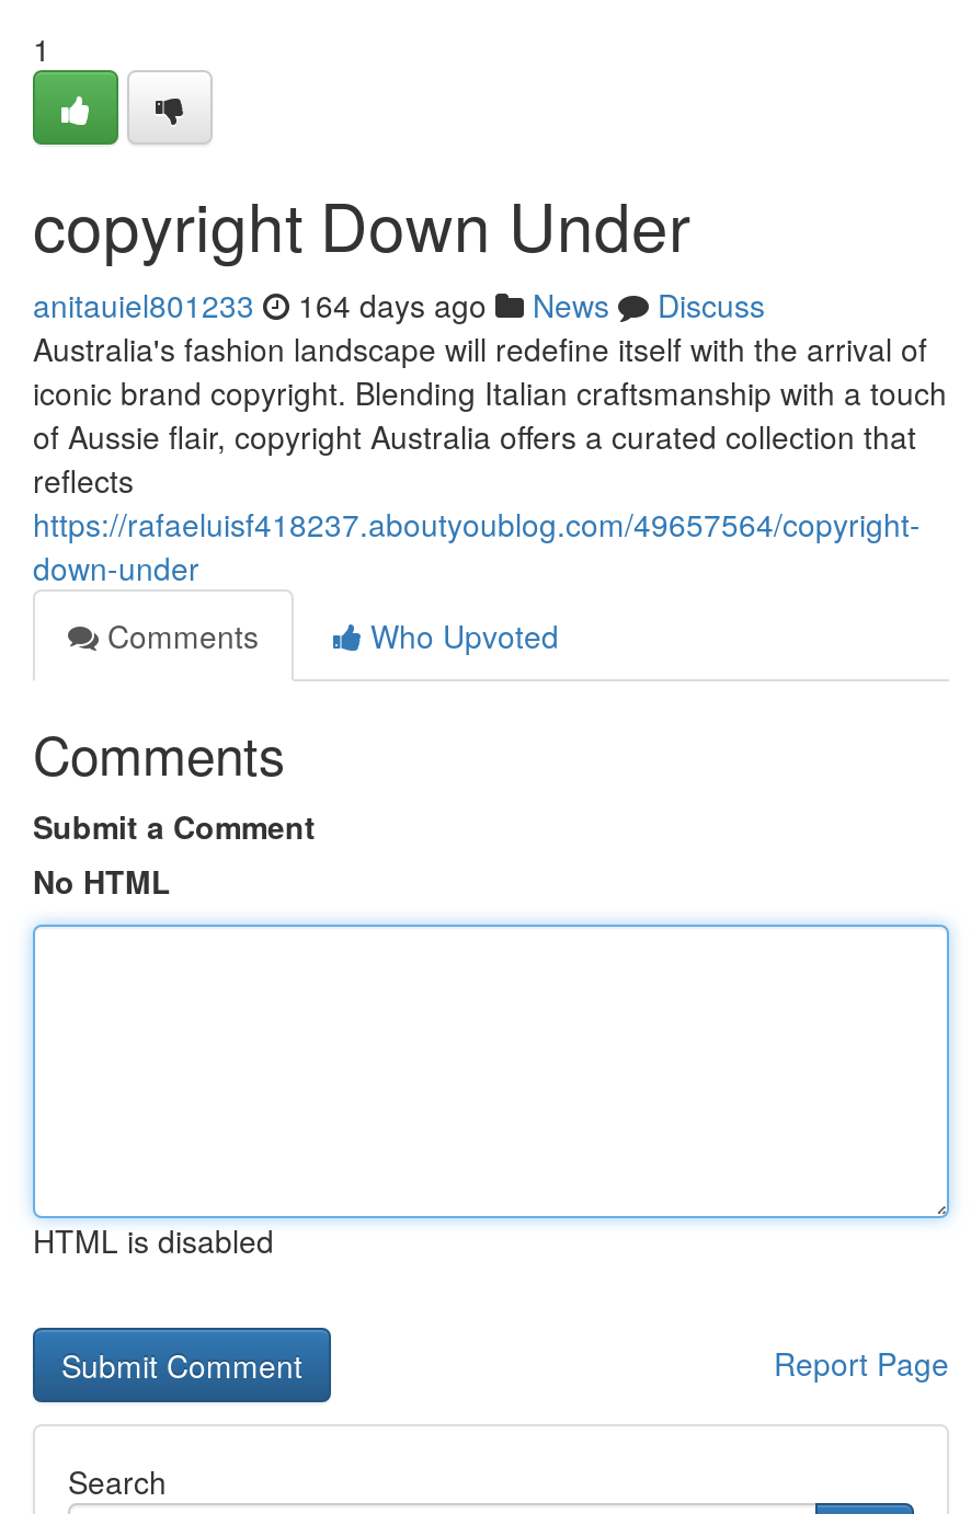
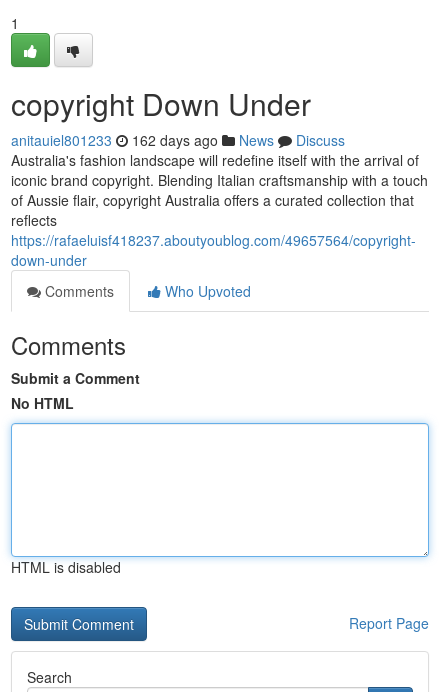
- anitauiel801233 164 days ago News Discuss
+ anitauiel801233 162 days ago News Discuss
